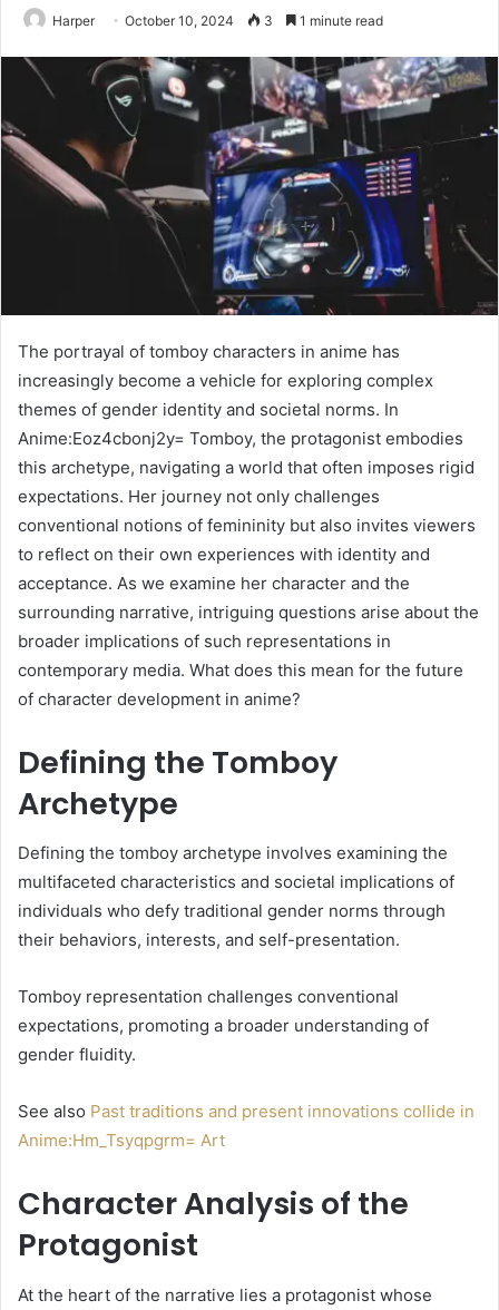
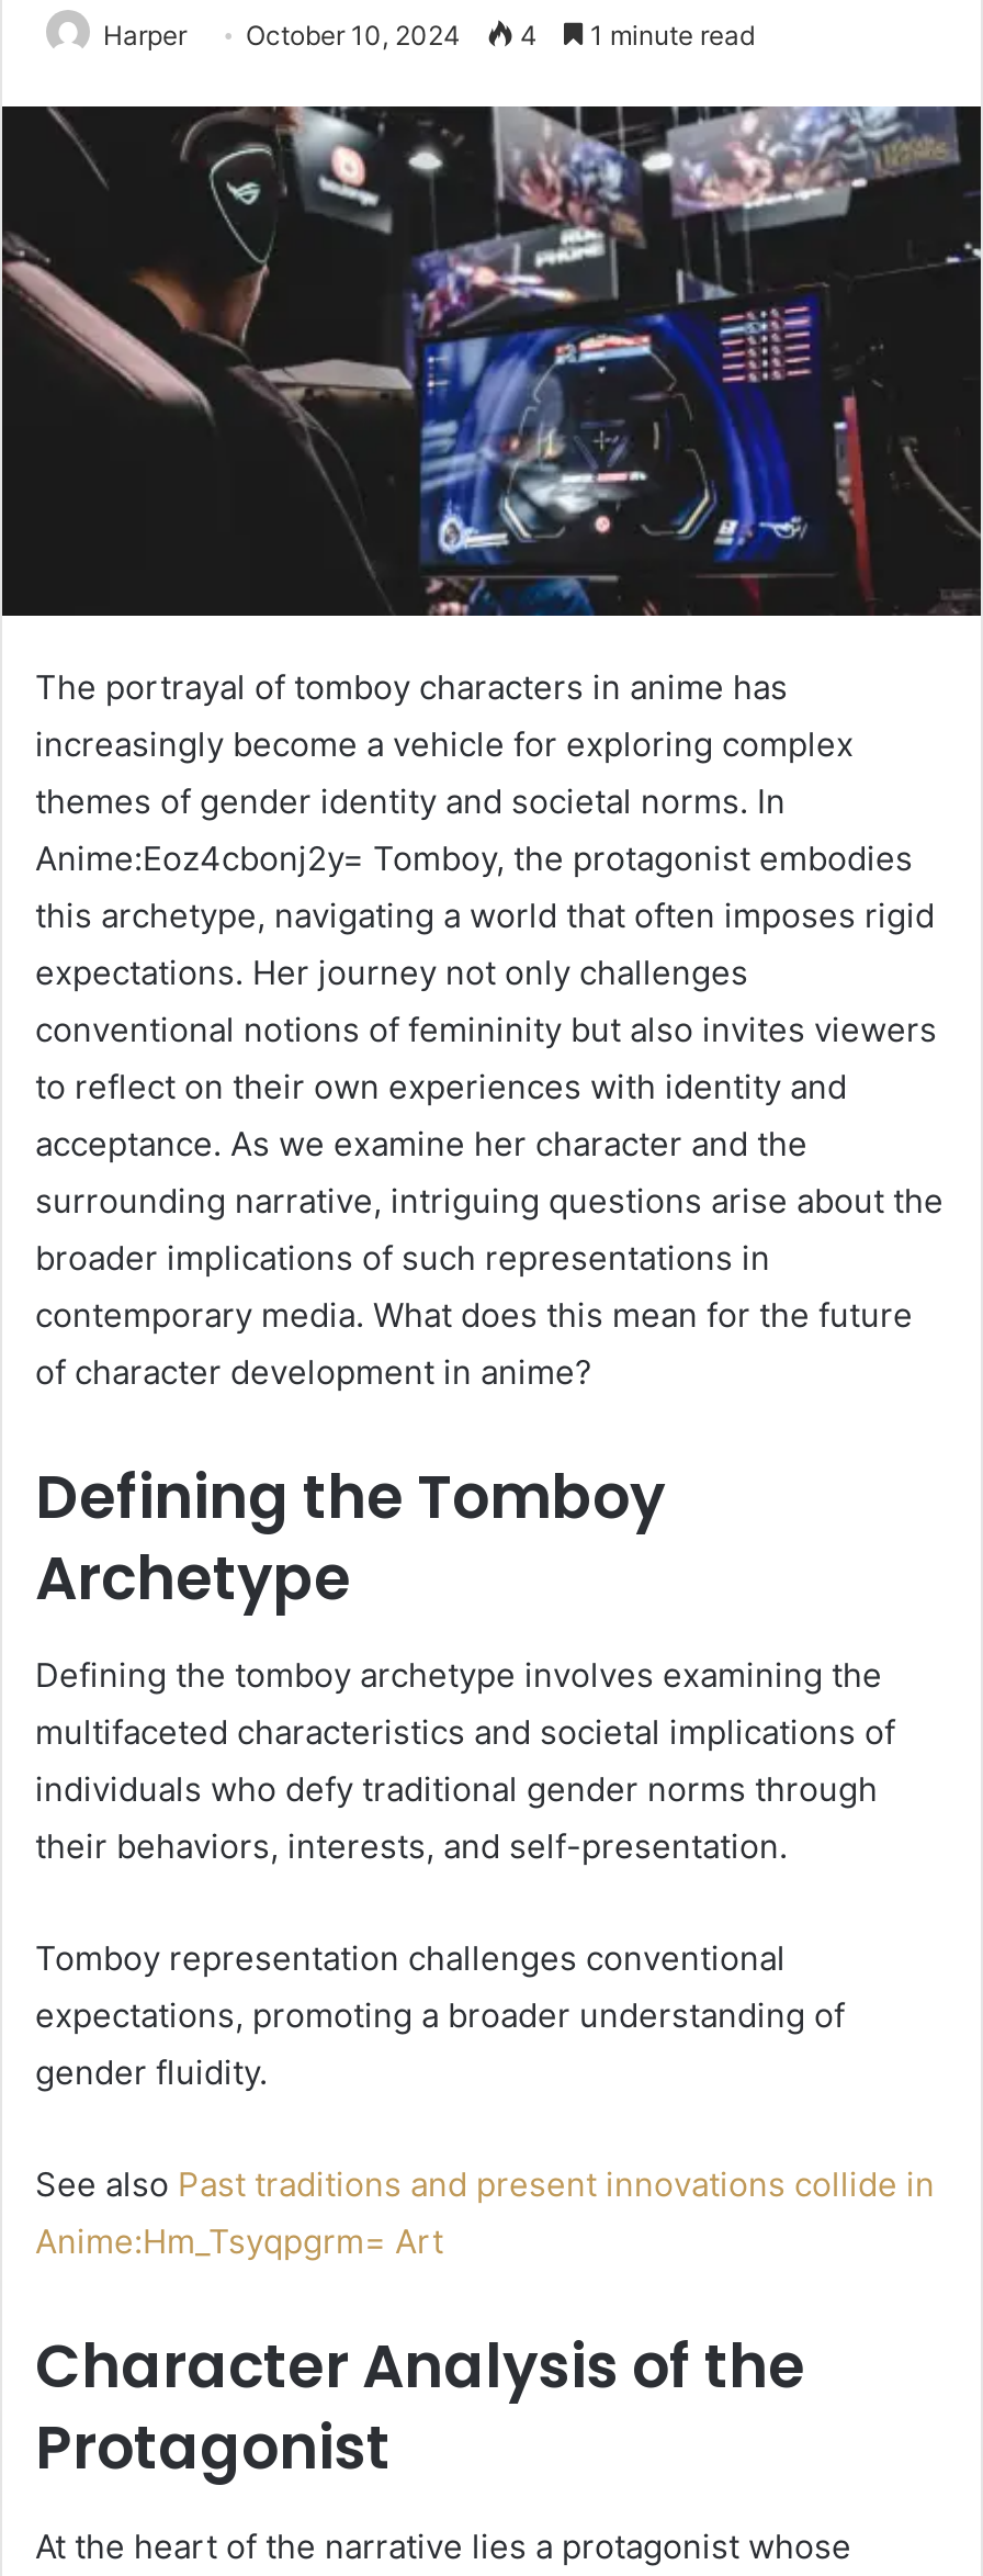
- Harper October 10, 2024 3 1 minute read
+ Harper October 10, 2024 4 1 minute read
